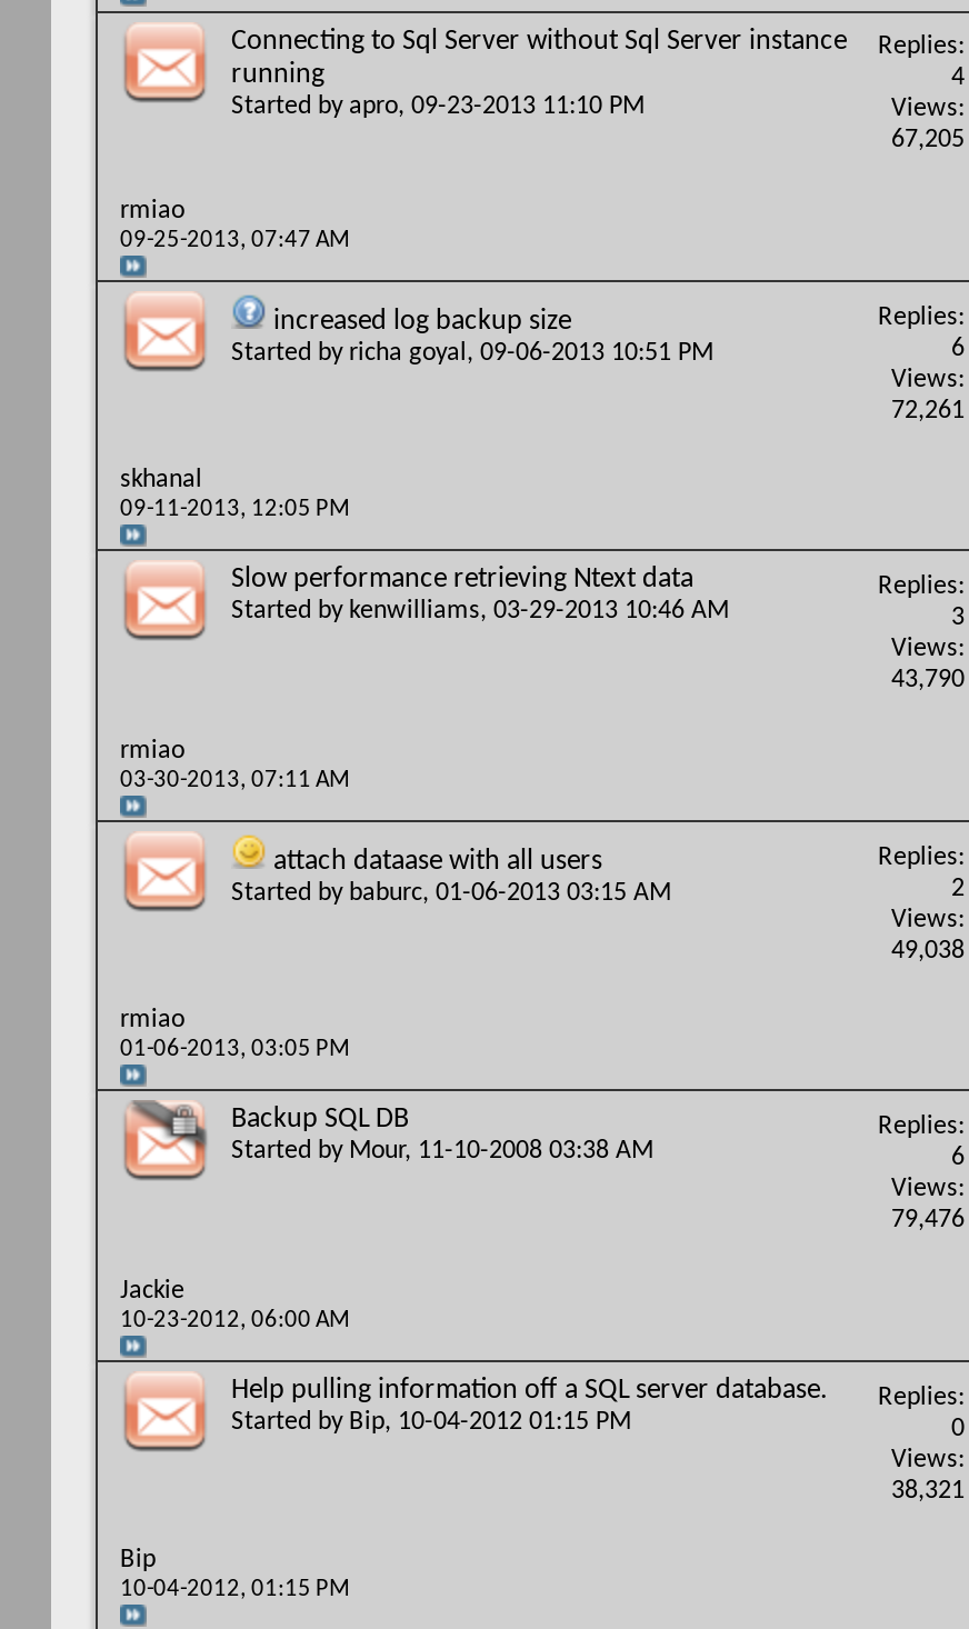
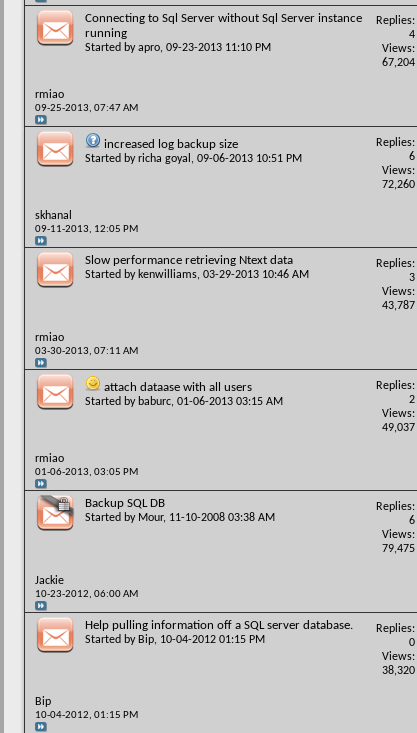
- 67,205
+ 67,204

- 72,261
+ 72,260

- 43,790
+ 43,787

- 49,038
+ 49,037

- 79,476
+ 79,475

- 38,321
+ 38,320
